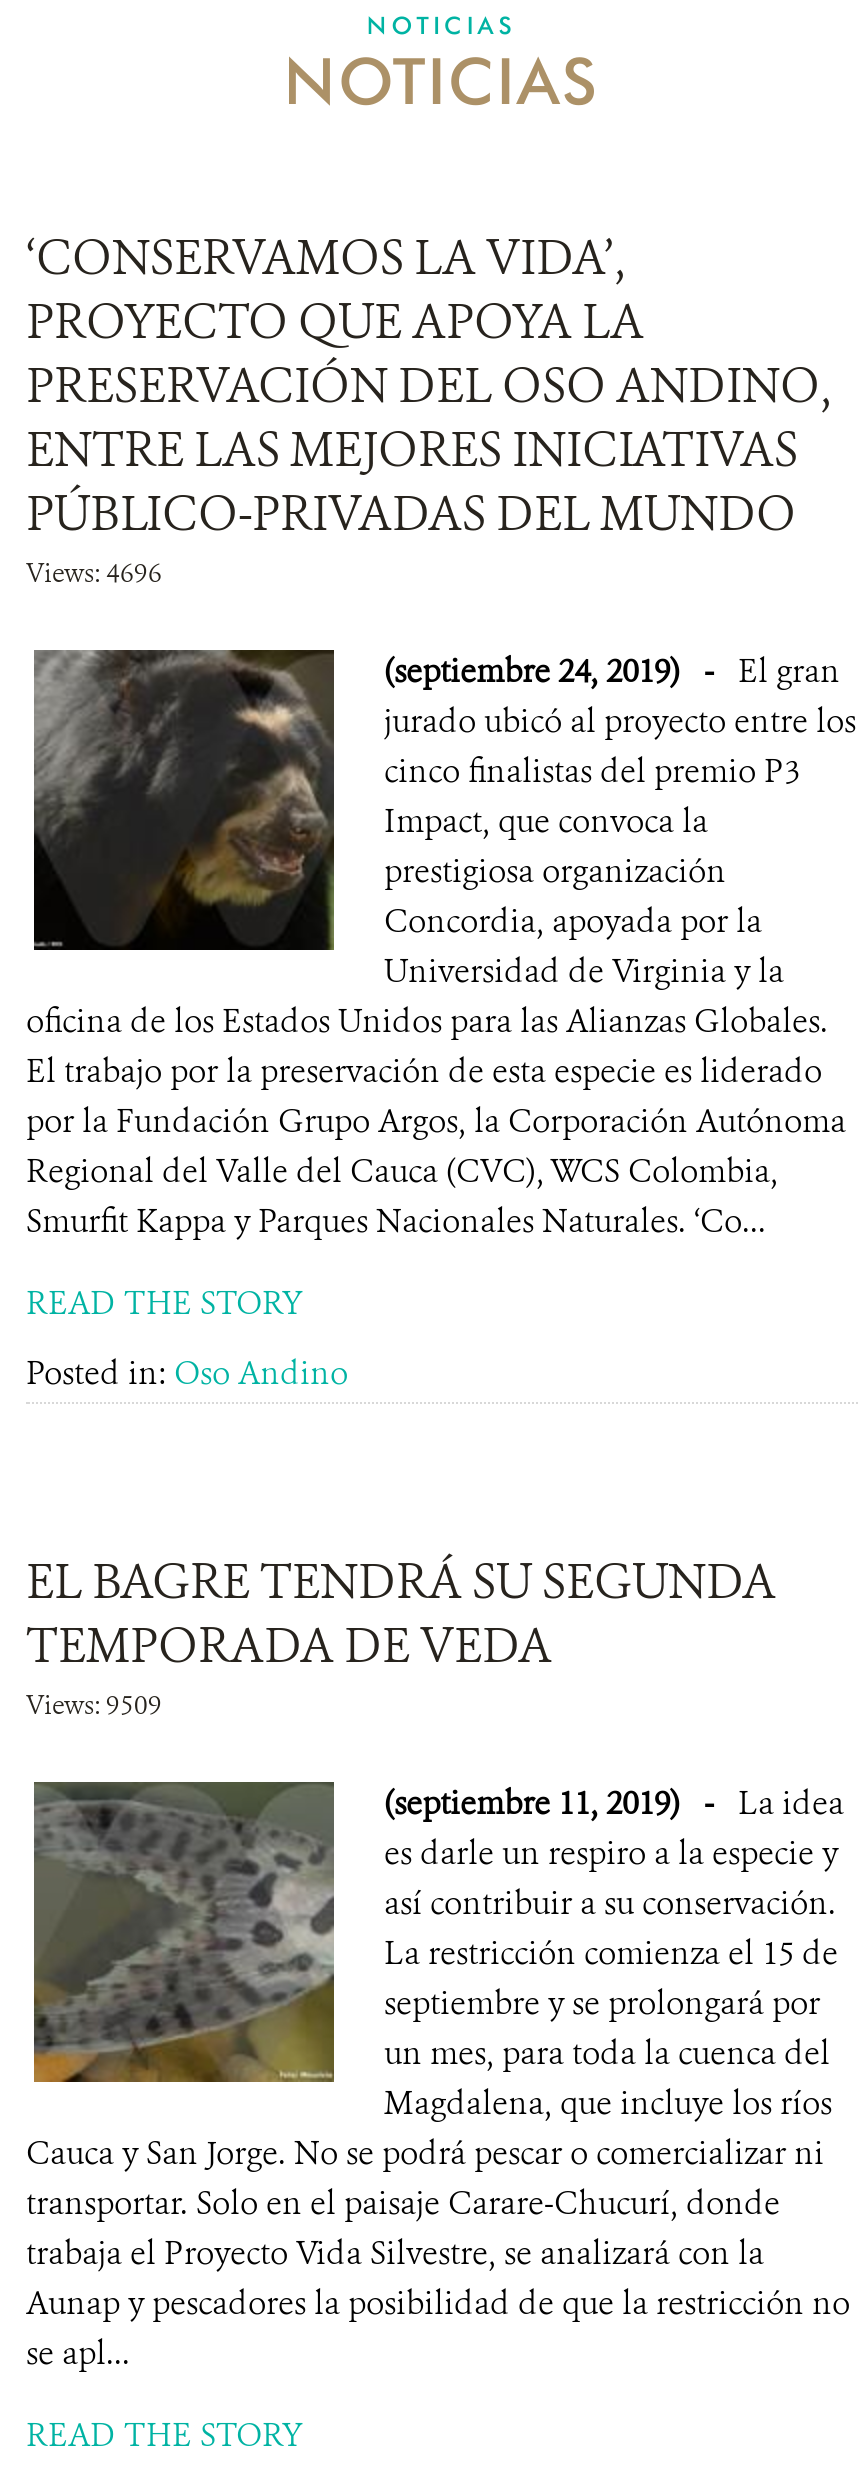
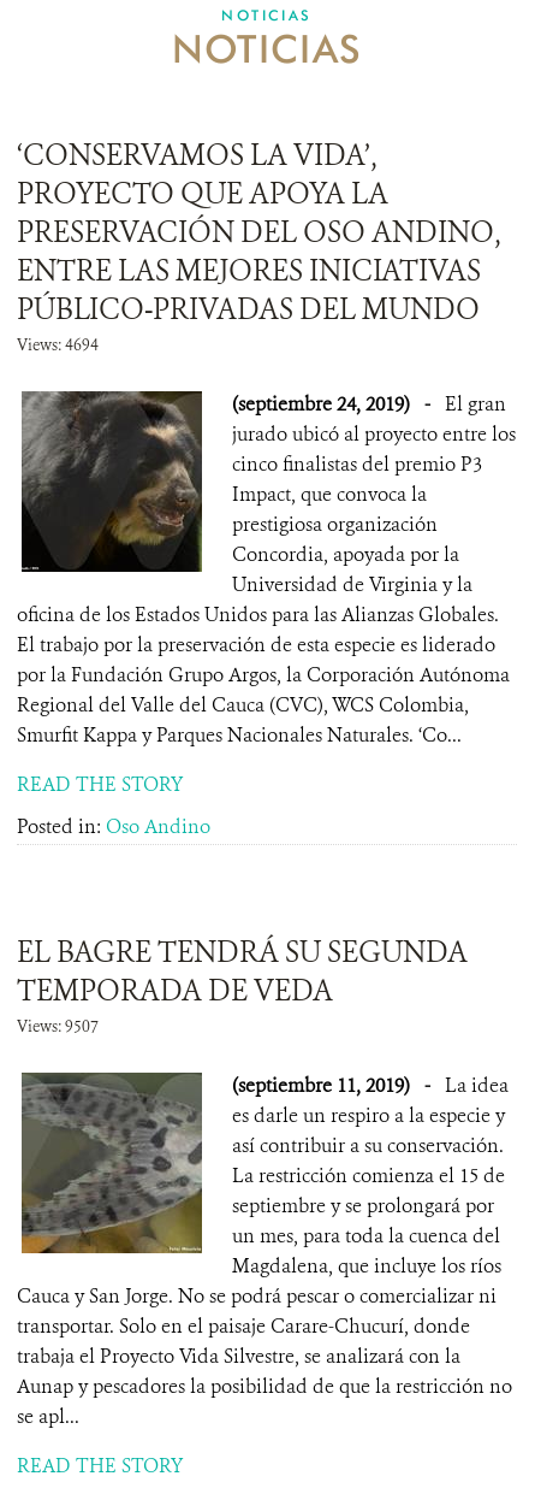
- Views: 4696
+ Views: 4694

- Views: 9509
+ Views: 9507
